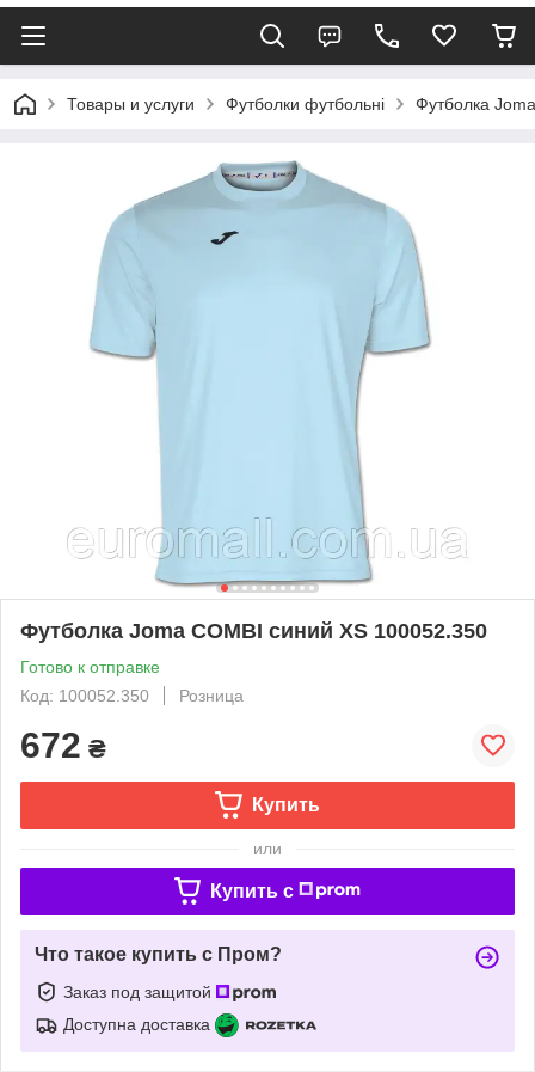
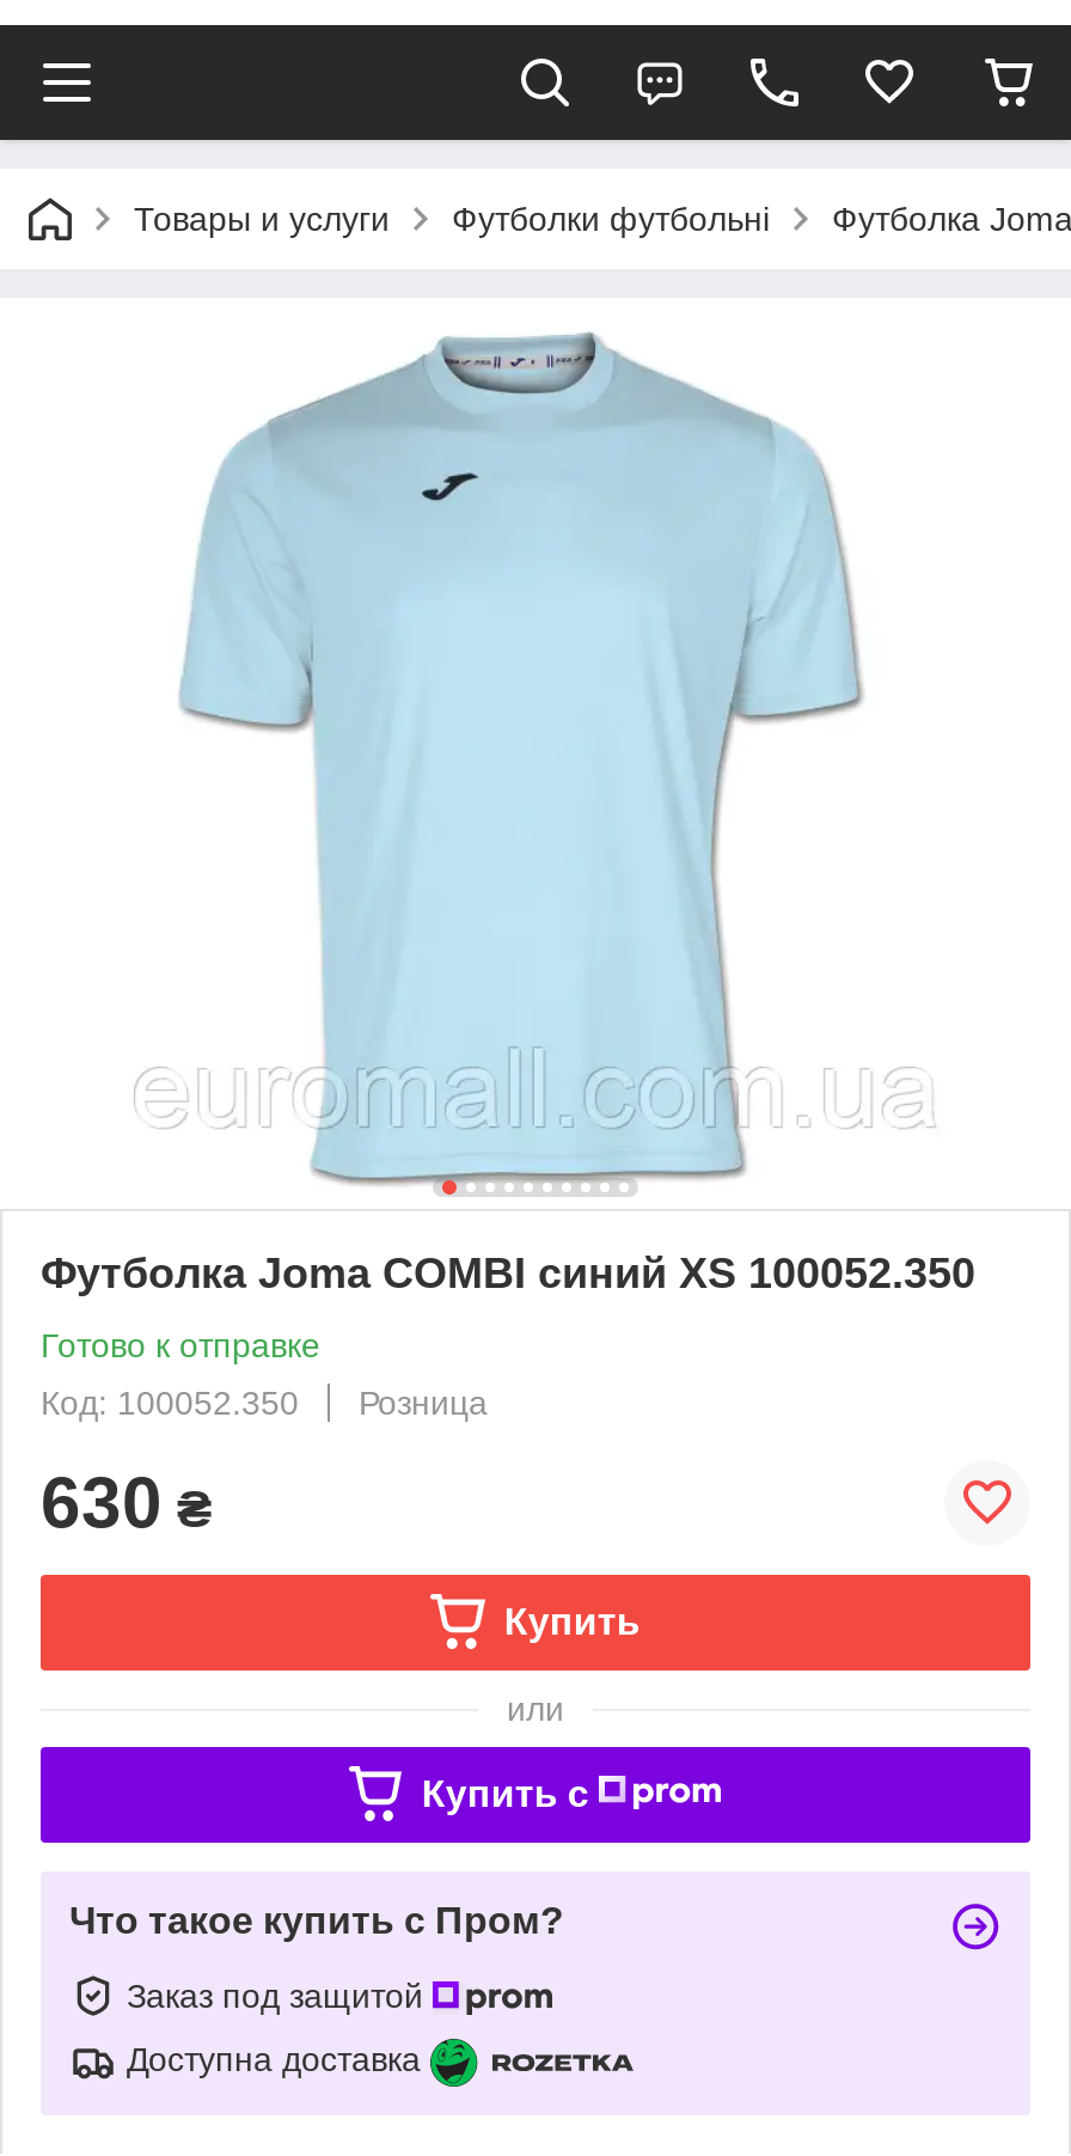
- 672 ₴
+ 630 ₴
